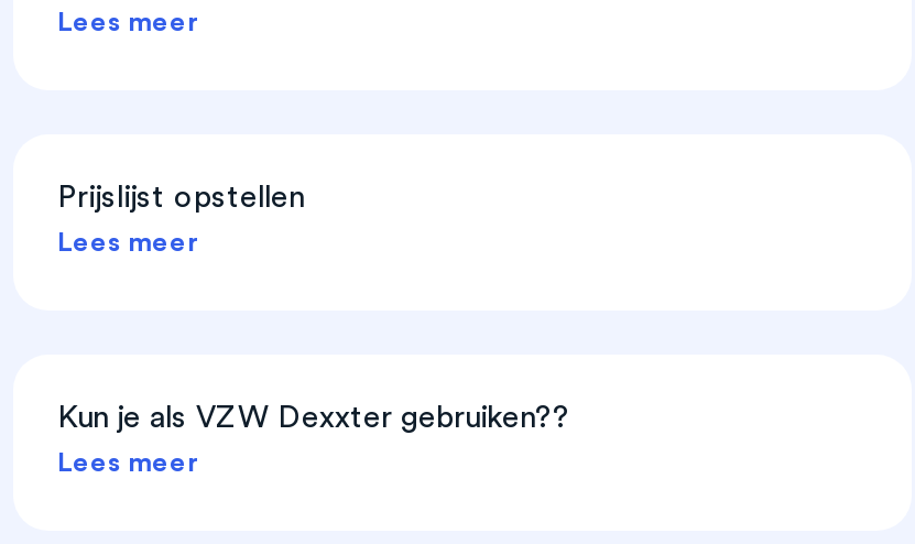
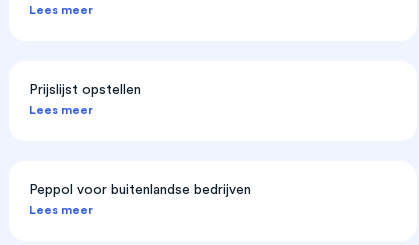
- Kun je als VZW Dexxter gebruiken??
+ Peppol voor buitenlandse bedrijven
